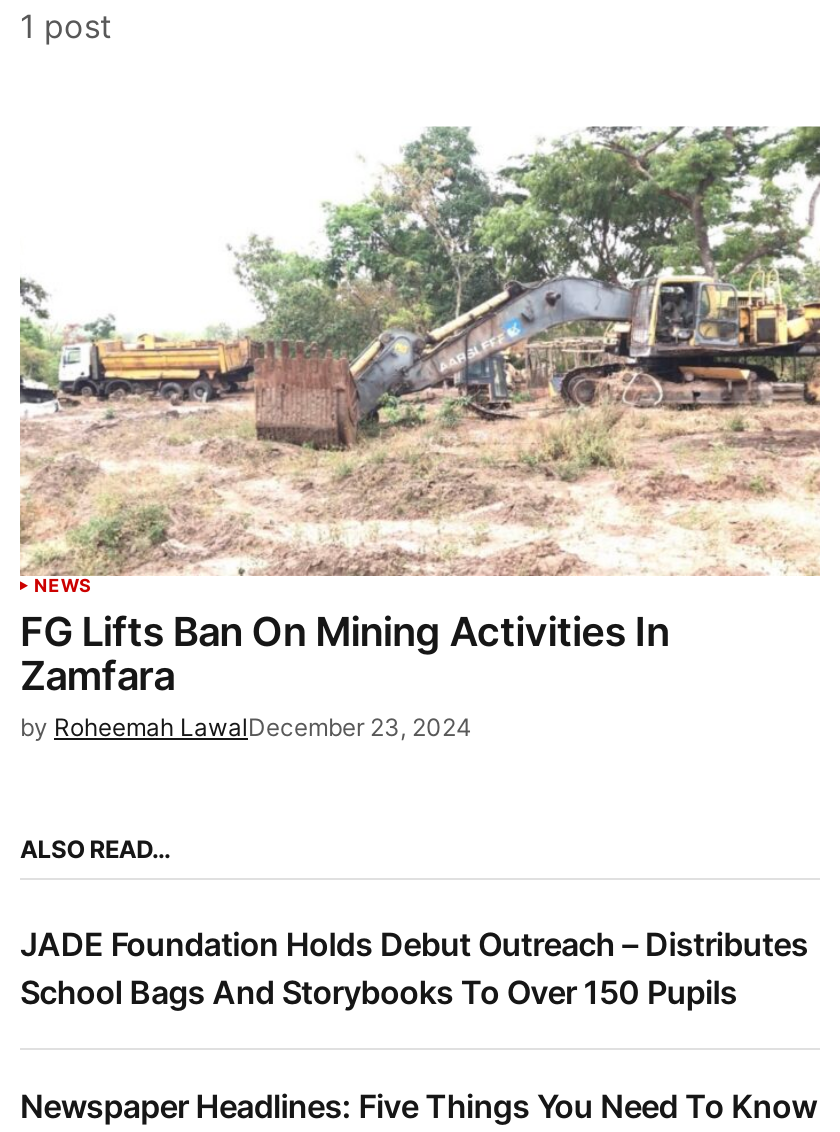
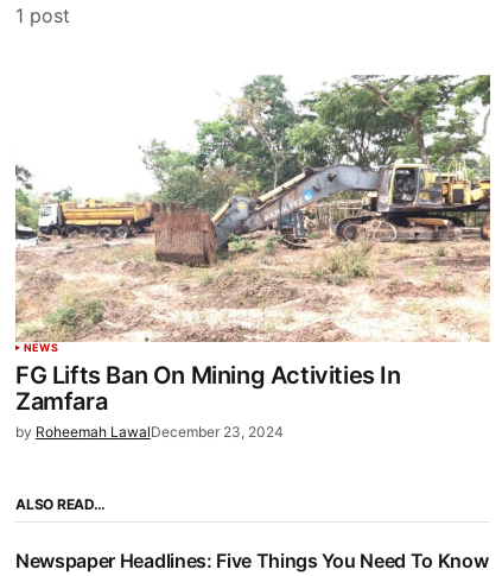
- JADE Foundation Holds Debut Outreach – Distributes
- School Bags And Storybooks To Over 150 Pupils
